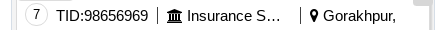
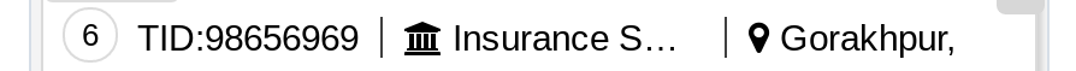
- 7 TID:98656969
+ 6 TID:98656969
